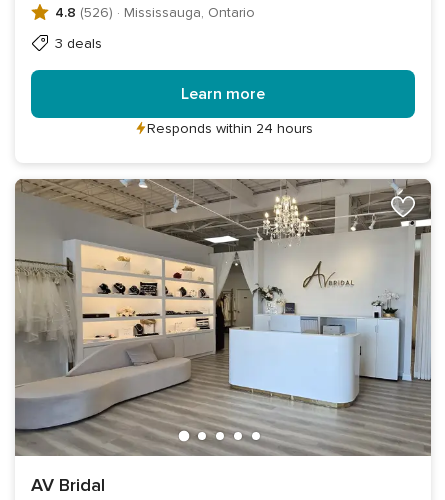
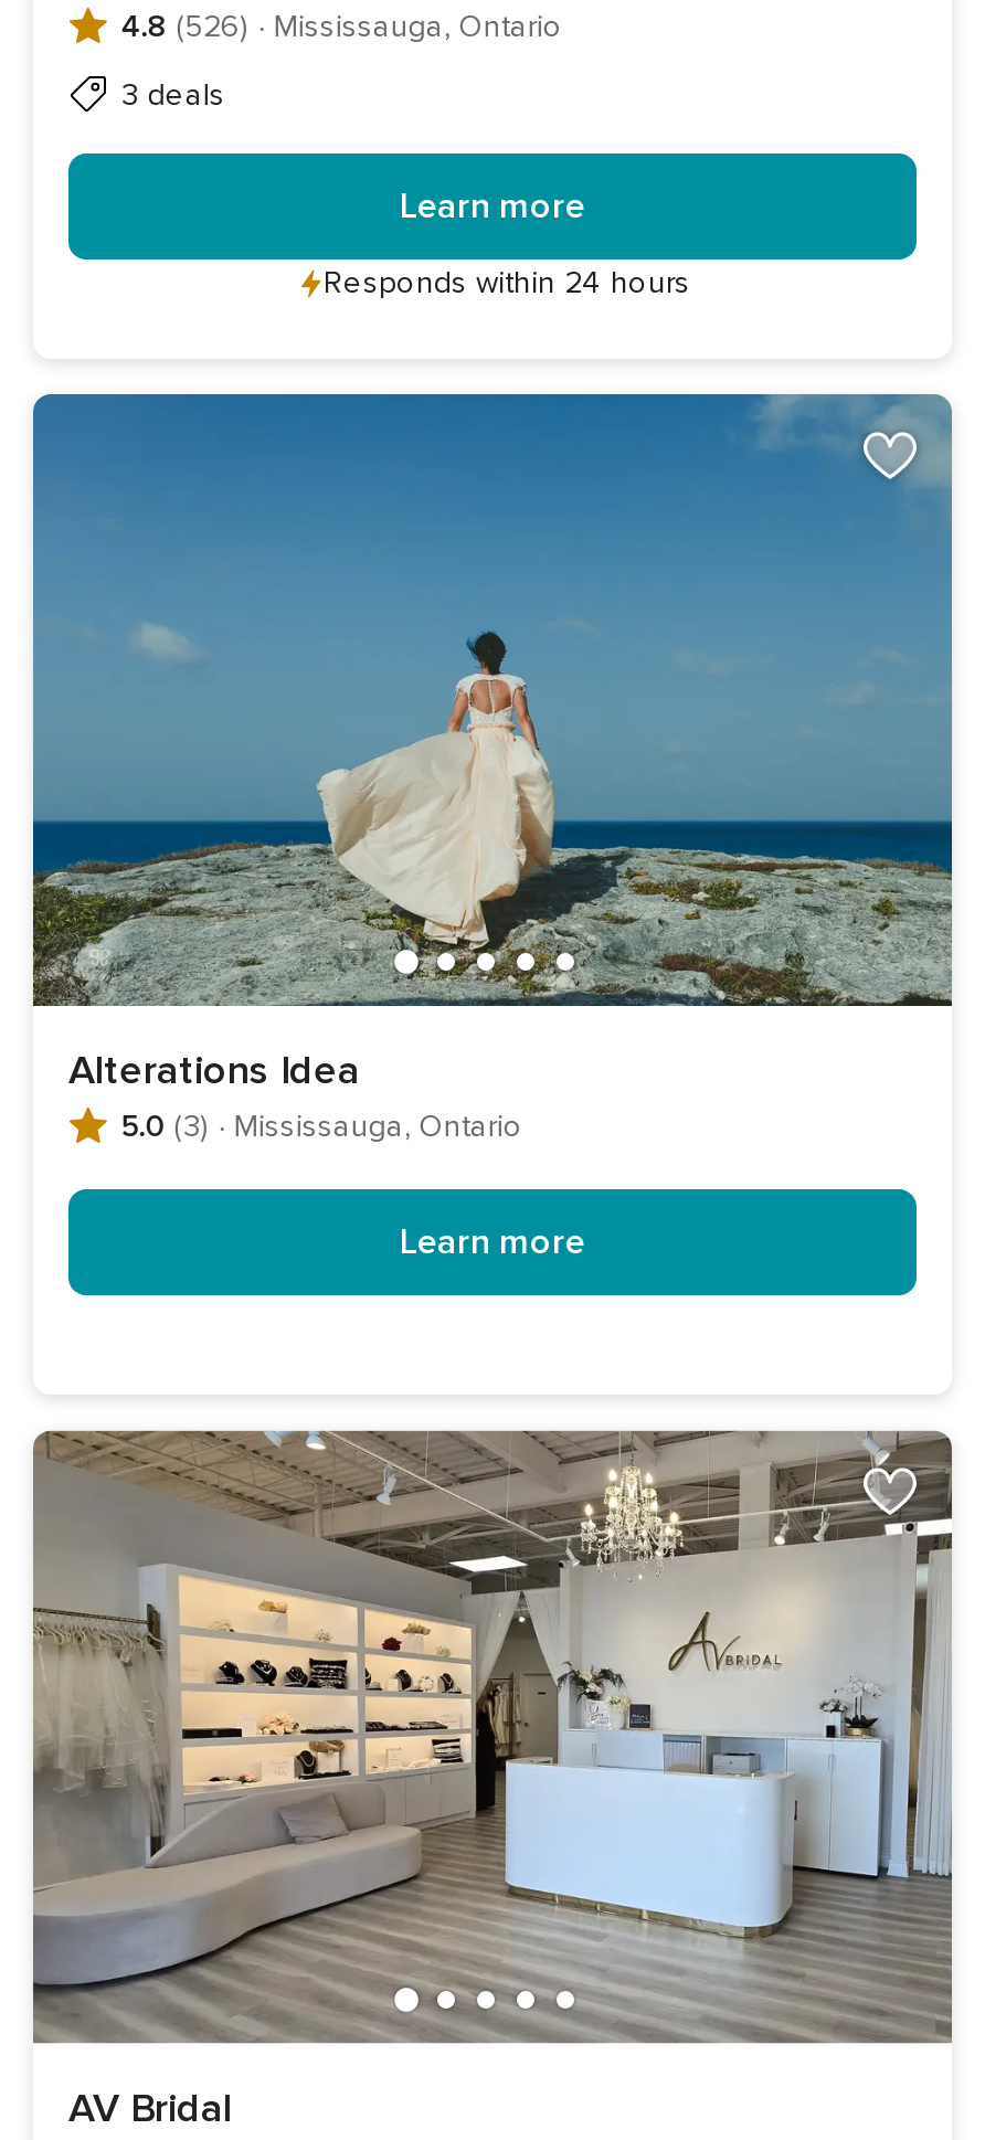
+ [image]
+ Alterations Idea
+ 5.0 (3) · Mississauga, Ontario
+ Learn more
